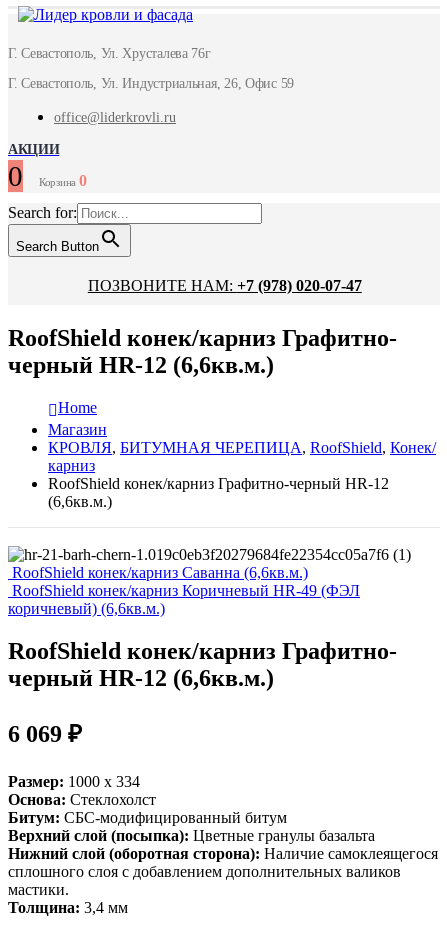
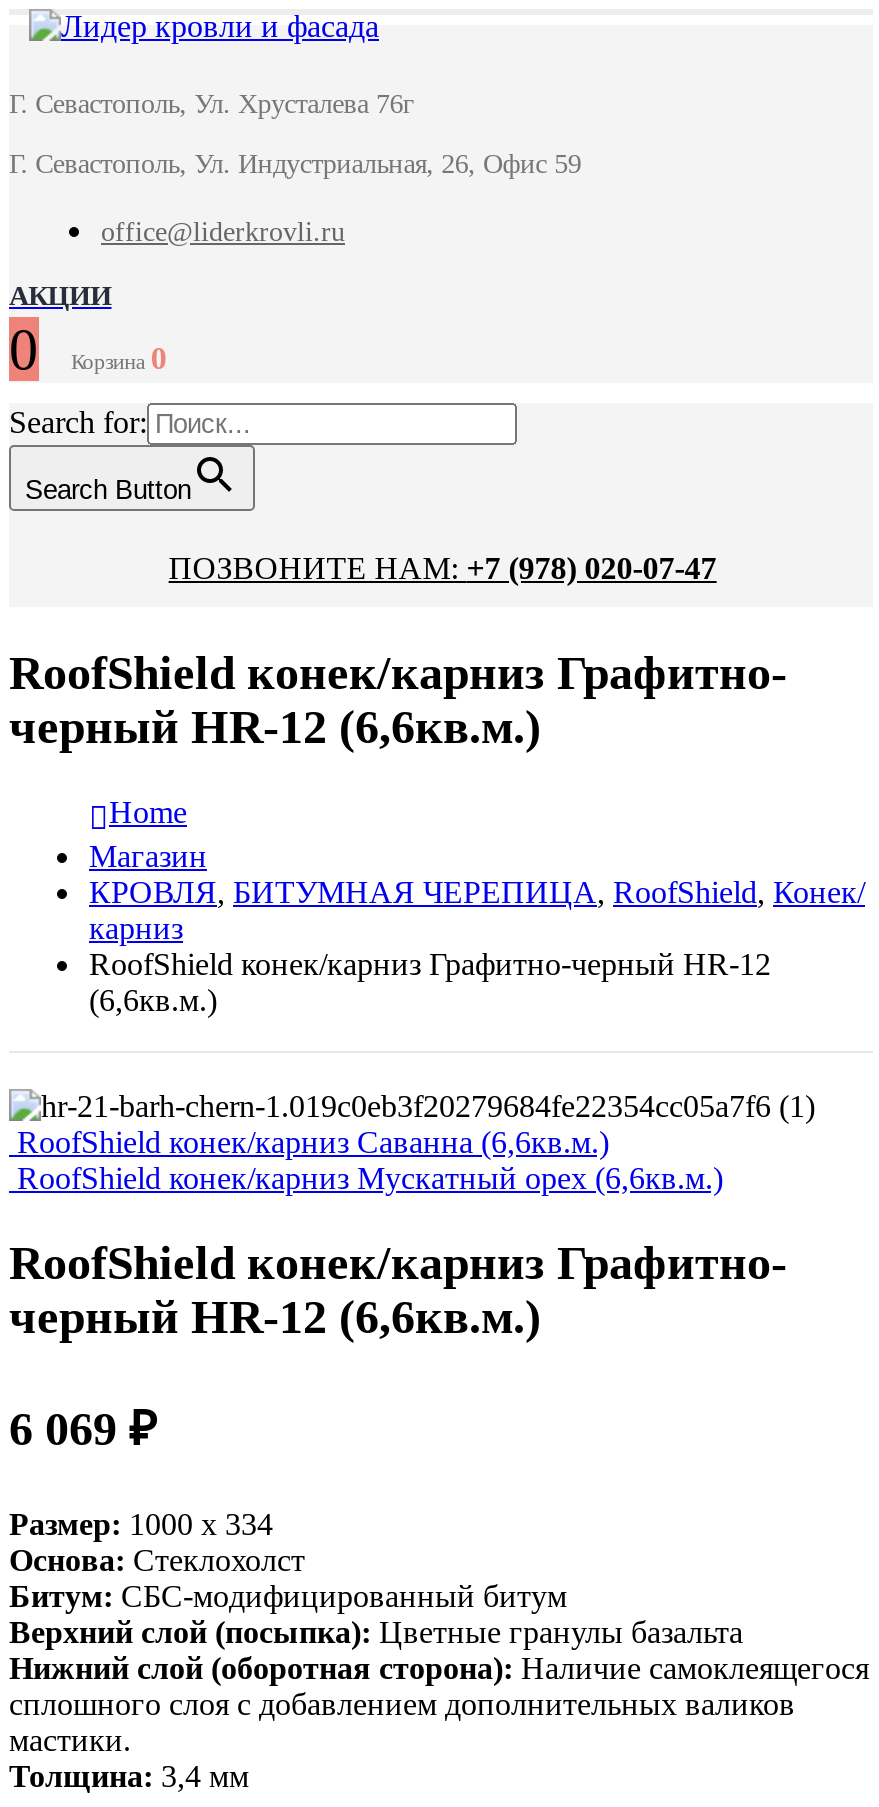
- RoofShield конек/карниз Коричневый HR-49 (ФЭЛ
- коричневый) (6,6кв.м.)
+ RoofShield конек/карниз Мускатный орех (6,6кв.м.)
